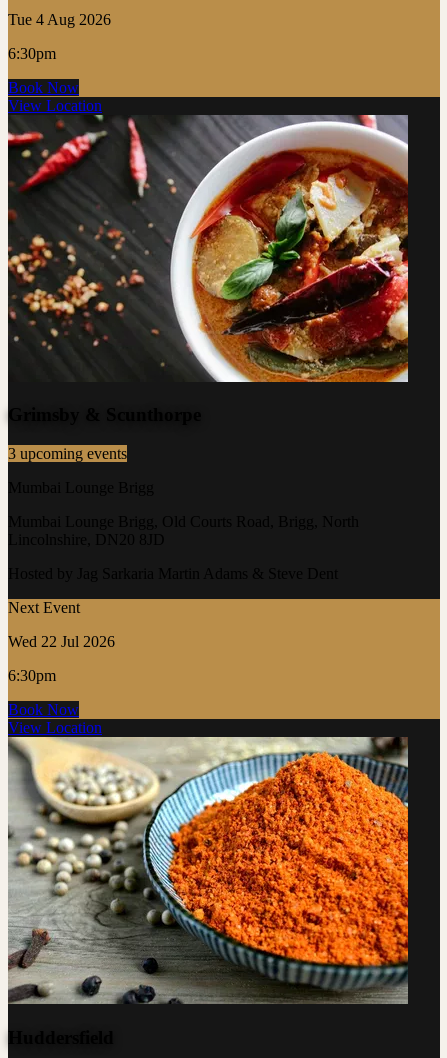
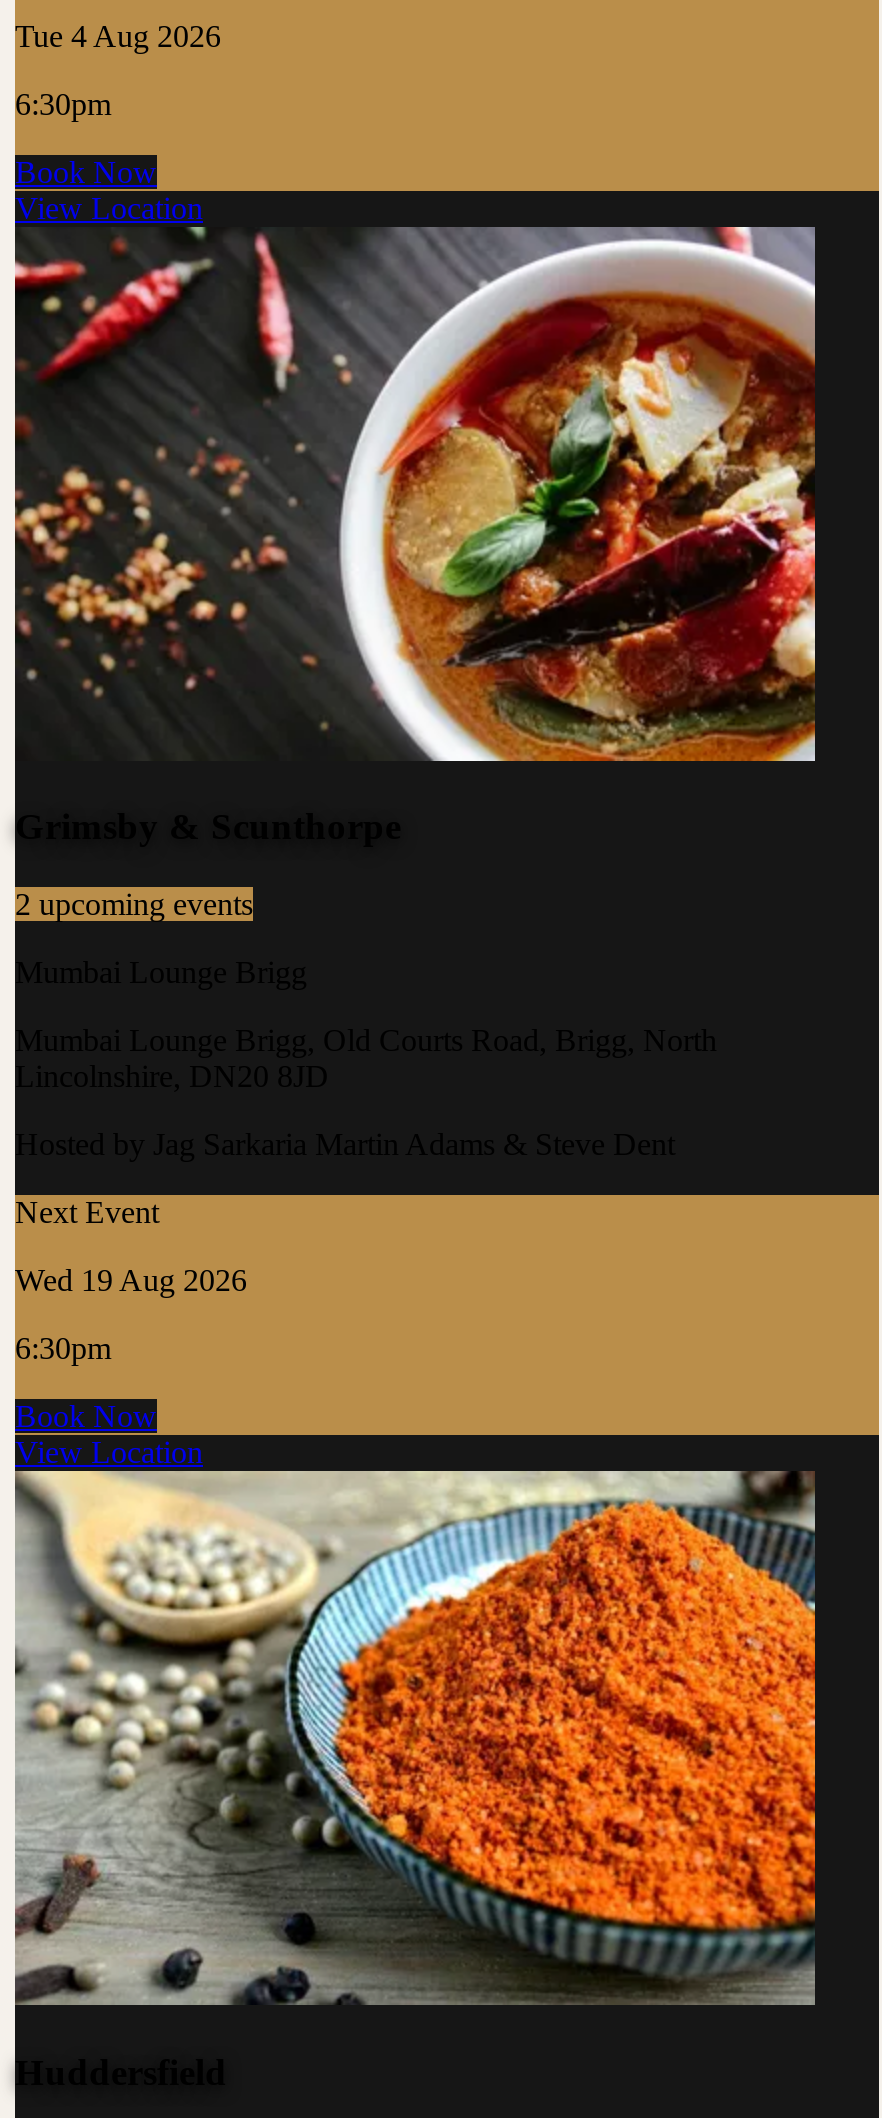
- 3 upcoming events
+ 2 upcoming events

- Wed 22 Jul 2026
+ Wed 19 Aug 2026
